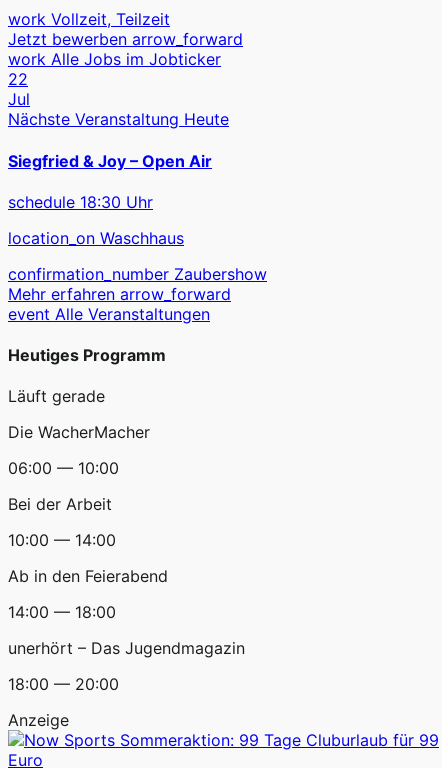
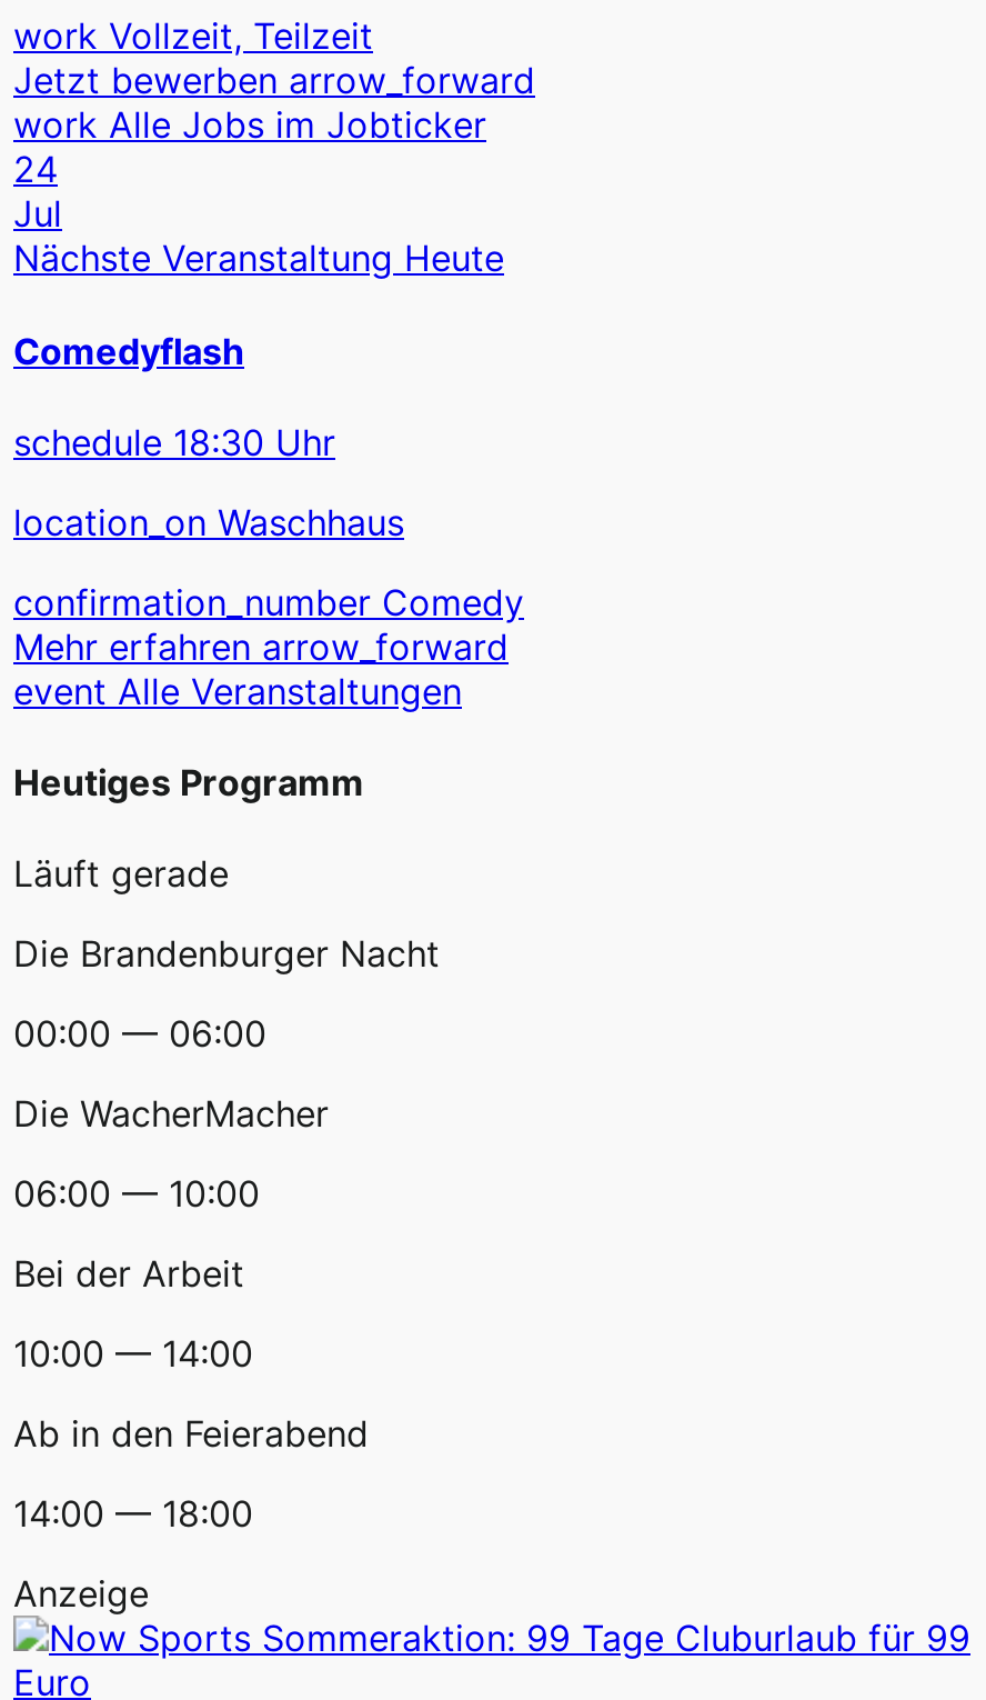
- 22
+ 24

- Siegfried & Joy – Open Air
+ Comedyflash

- confirmation_number Zaubershow
+ confirmation_number Comedy

+ Die Brandenburger Nacht
+ 00:00 — 06:00

moved down: Die WacherMacher | 06:00 — 10:00 | Bei der Arbeit | 10:00 — 14:00 | Ab in den Feierabend | 14:00 — 18:00

- unerhört – Das Jugendmagazin
- 18:00 — 20:00
